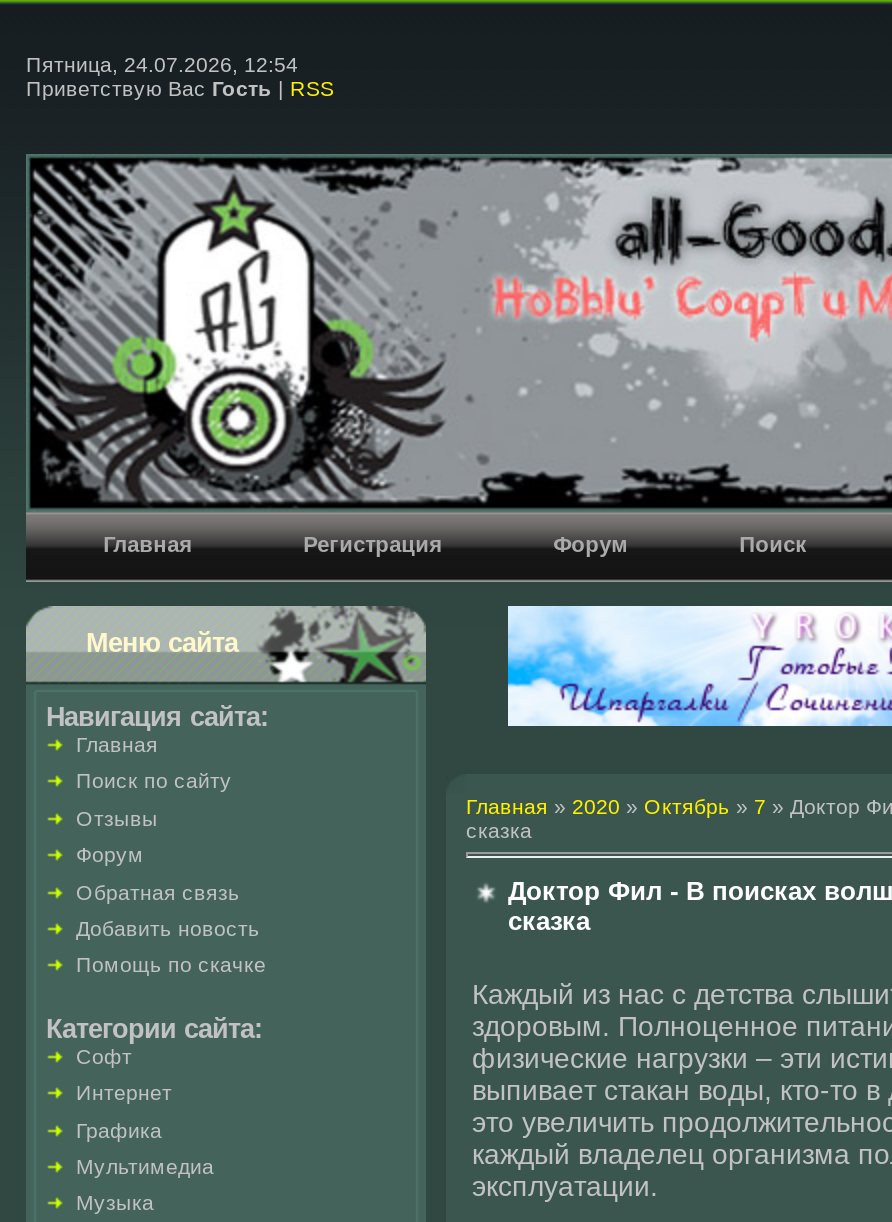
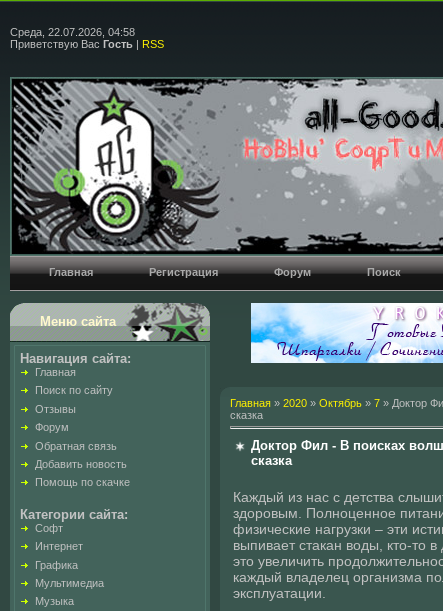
- Пятница, 24.07.2026, 12:54
+ Среда, 22.07.2026, 04:58
